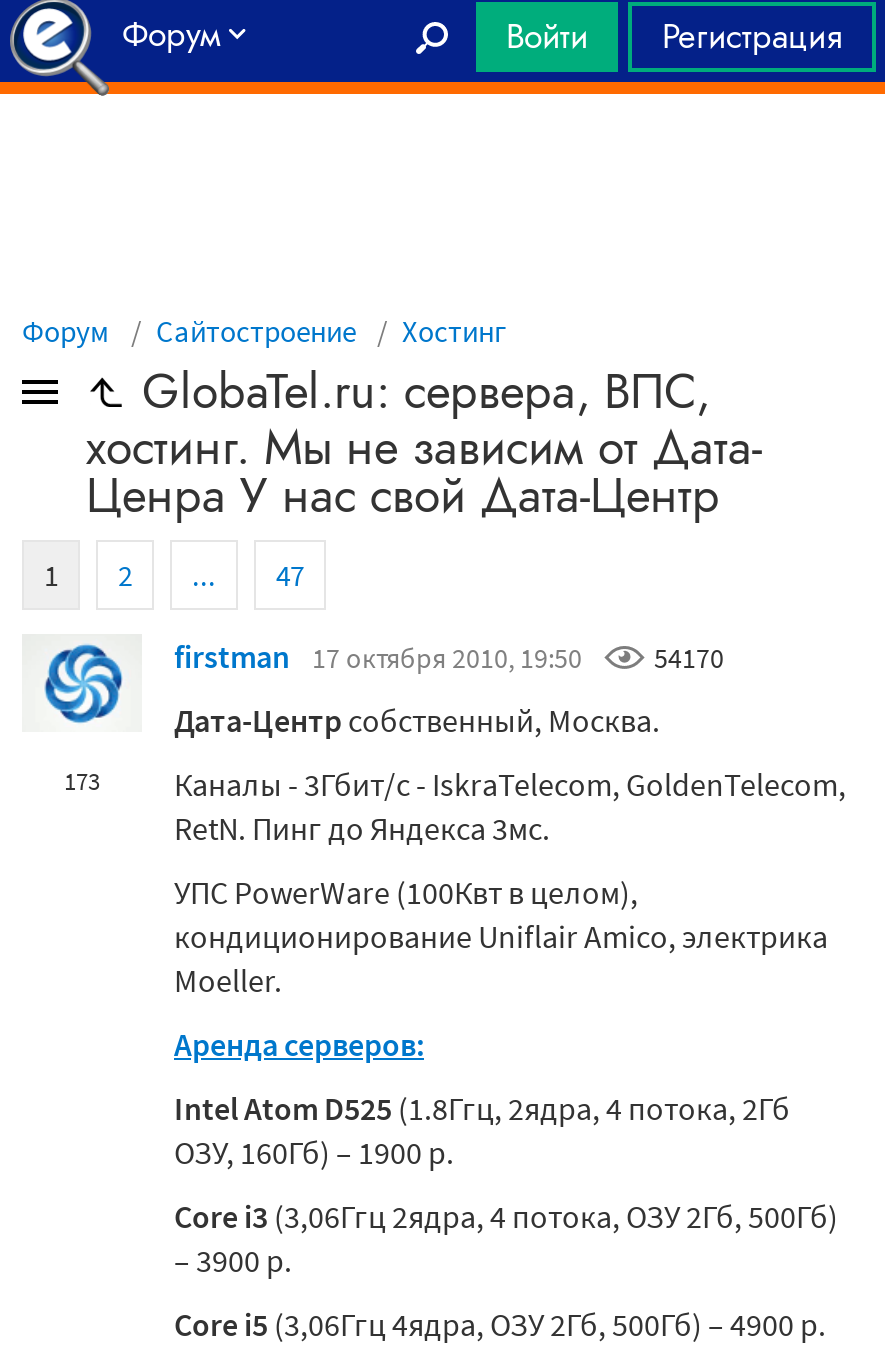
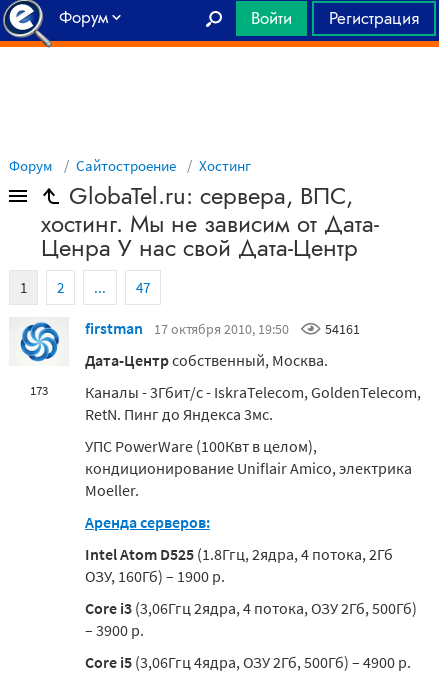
- firstman 17 октября 2010, 19:50 54170
+ firstman 17 октября 2010, 19:50 54161
